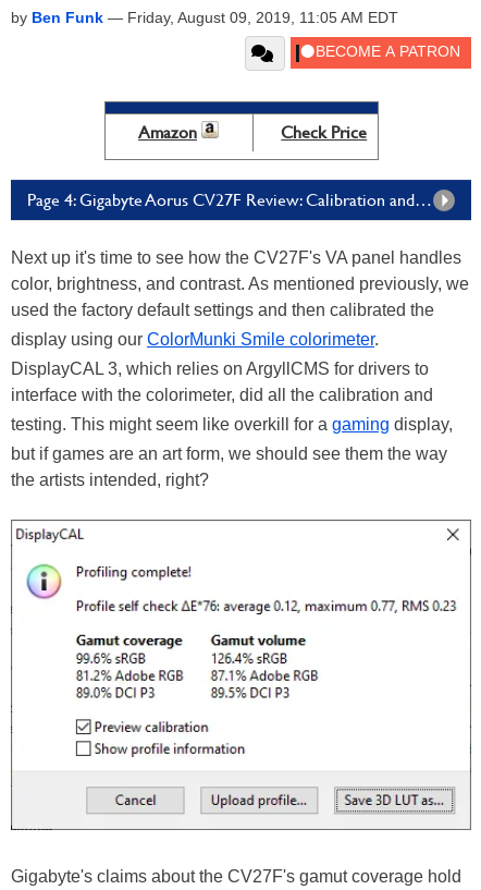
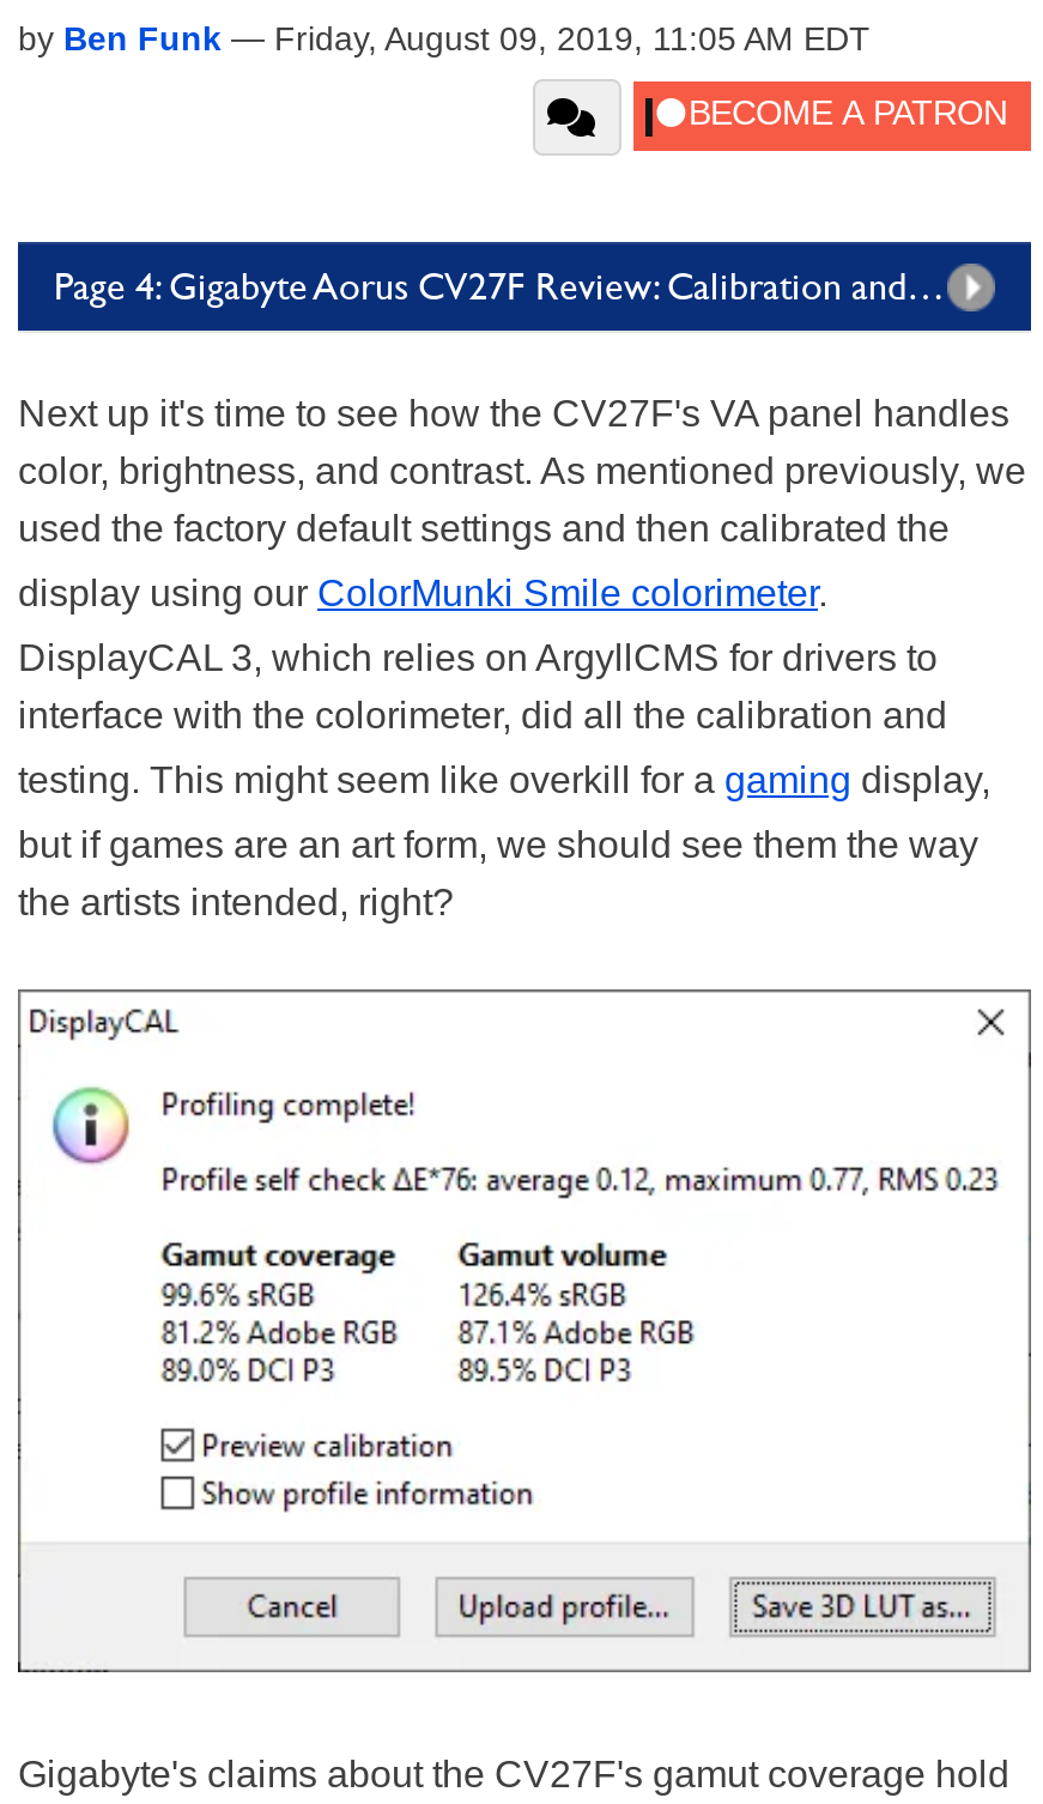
- Amazon
- Check Price
